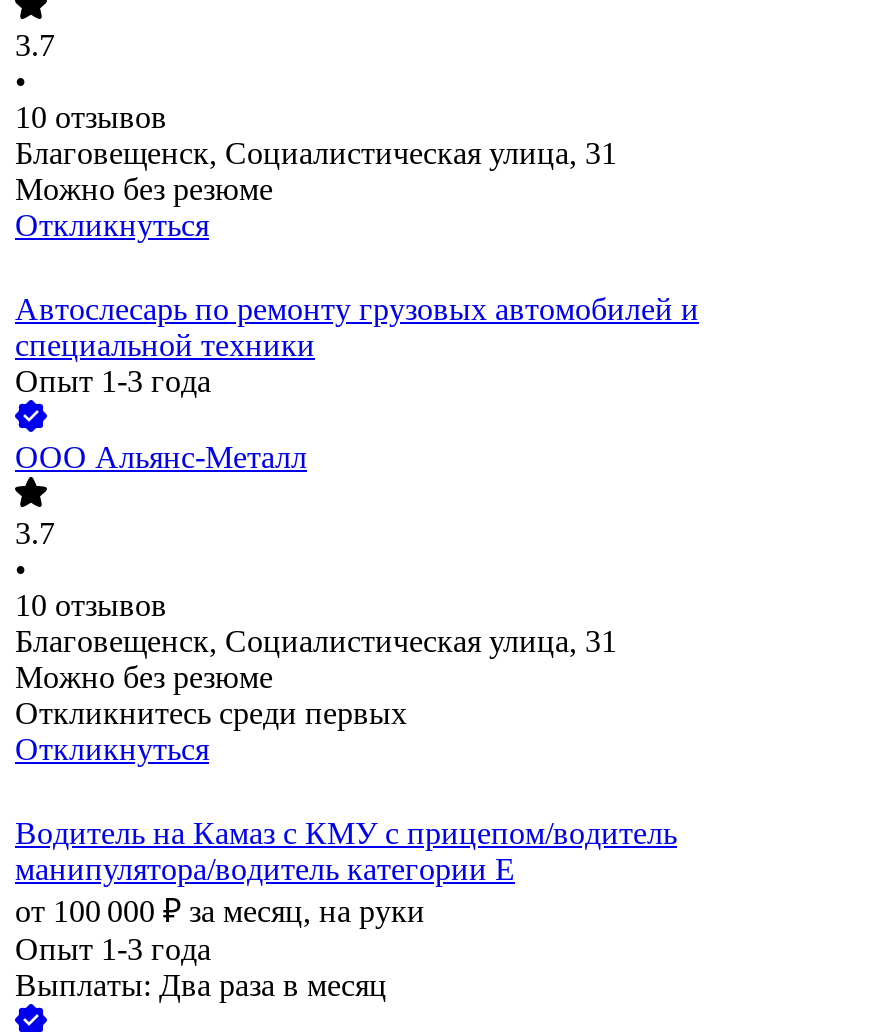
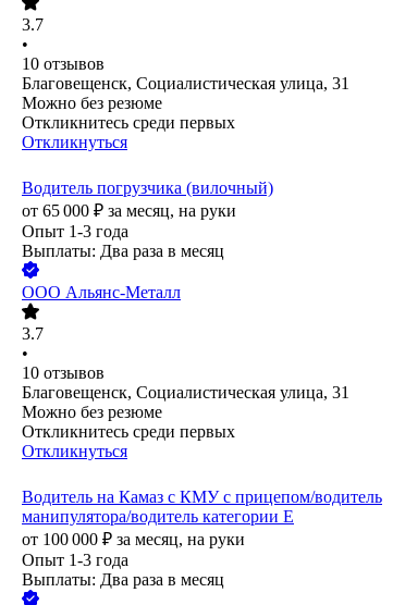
+ Откликнитесь среди первых

- Автослесарь по ремонту грузовых автомобилей и
- специальной техники
+ Водитель погрузчика (вилочный)
+ от 65 000 ₽ за месяц, на руки

+ Выплаты: Два раза в месяц
